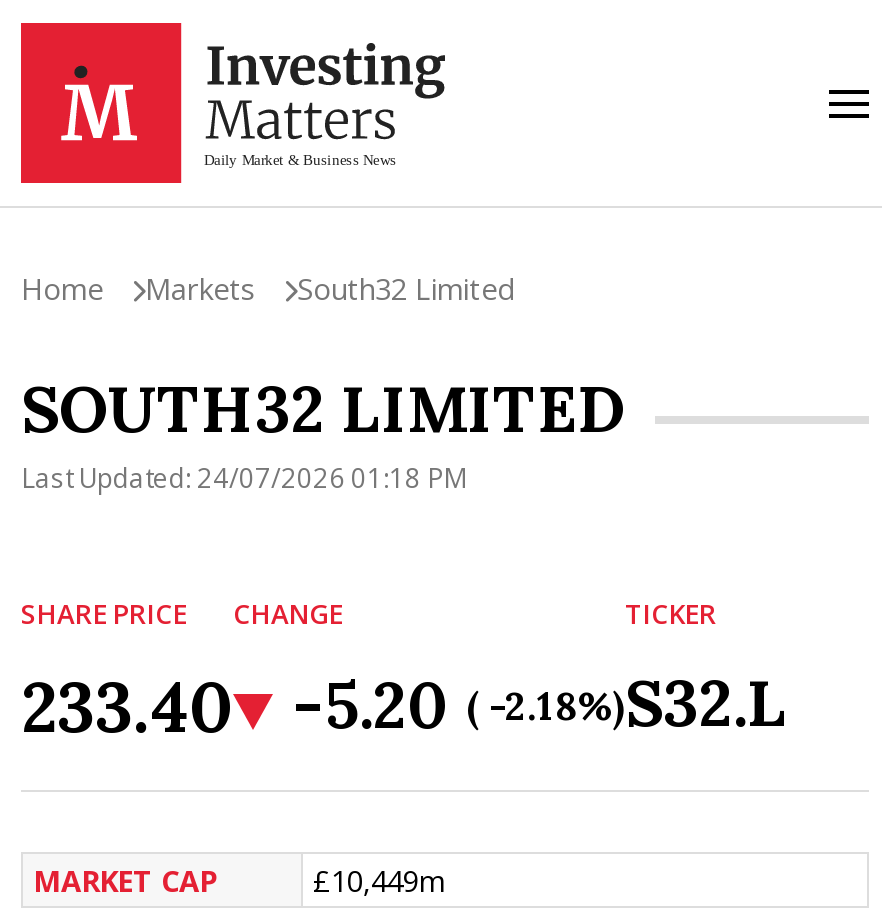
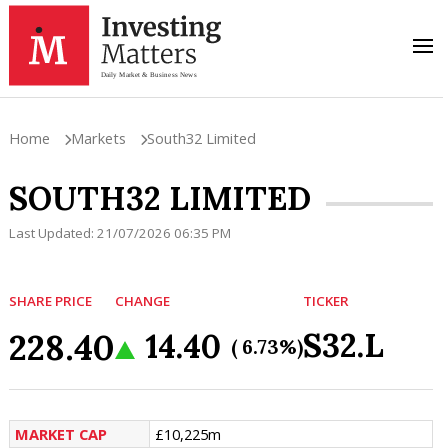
- Last Updated: 24/07/2026 01:18 PM
+ Last Updated: 21/07/2026 06:35 PM

- 233.40
+ 228.40

- -5.20 ( -2.18%)
+ 14.40 ( 6.73%)

- £10,449m
+ £10,225m
